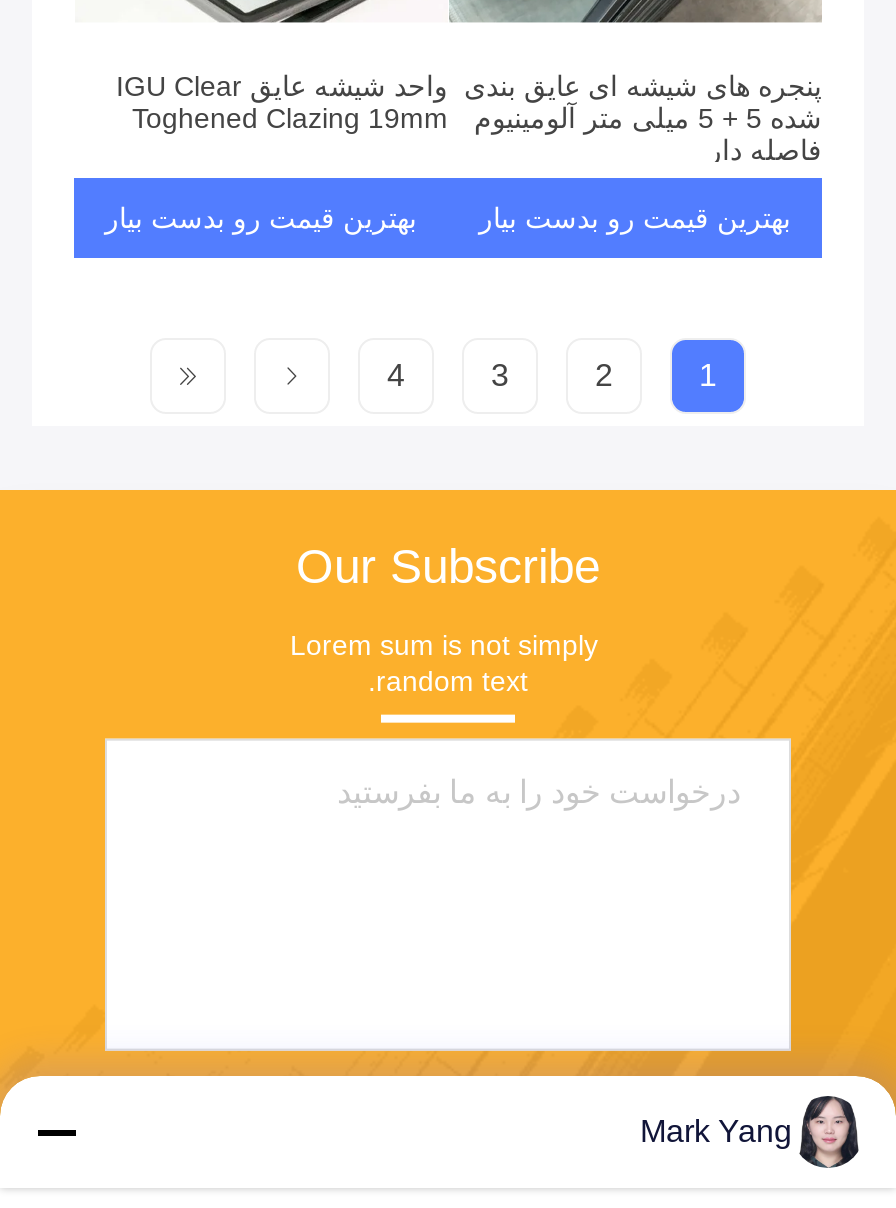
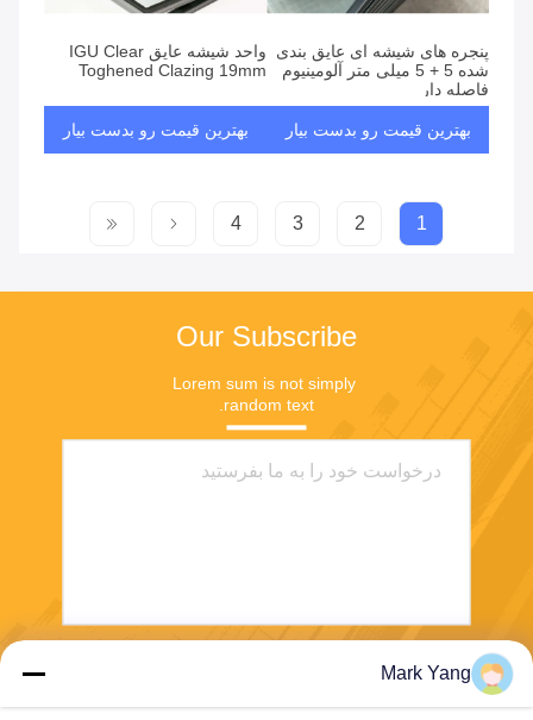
- [image]
+ [image]
